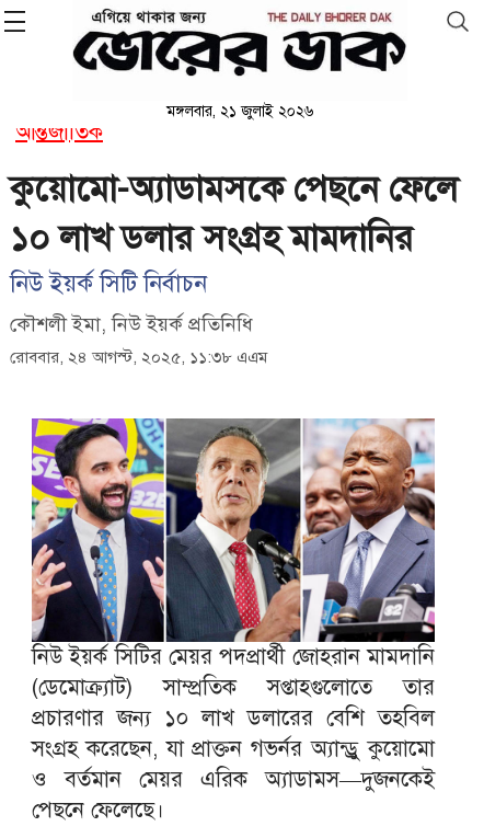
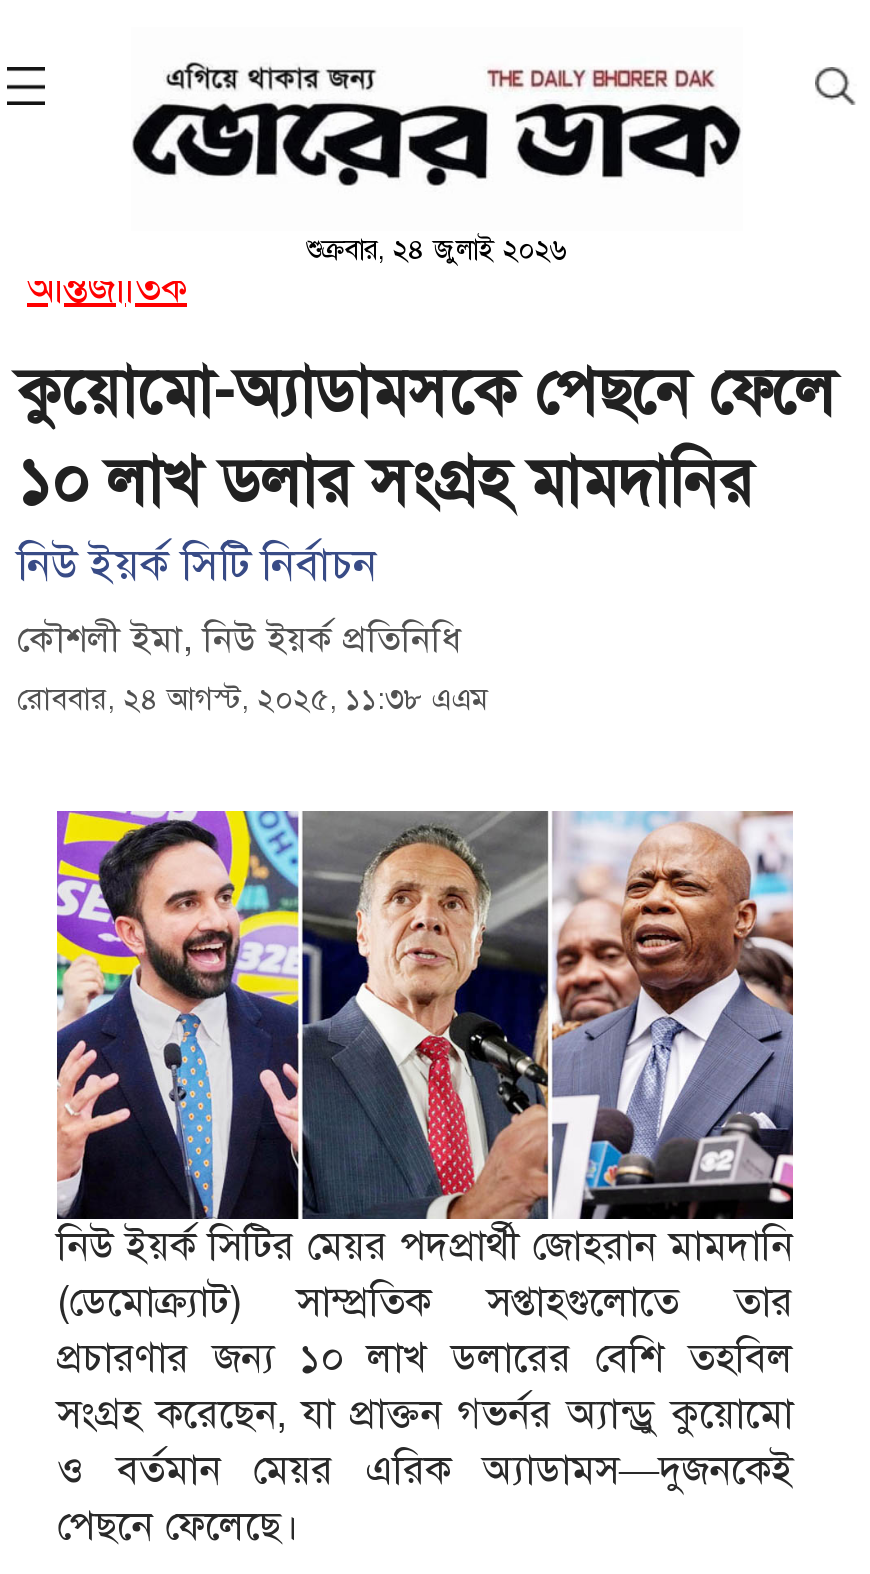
- মঙ্গলবার, ২১ জুলাই ২০২৬
+ শুক্রবার, ২৪ জুলাই ২০২৬
